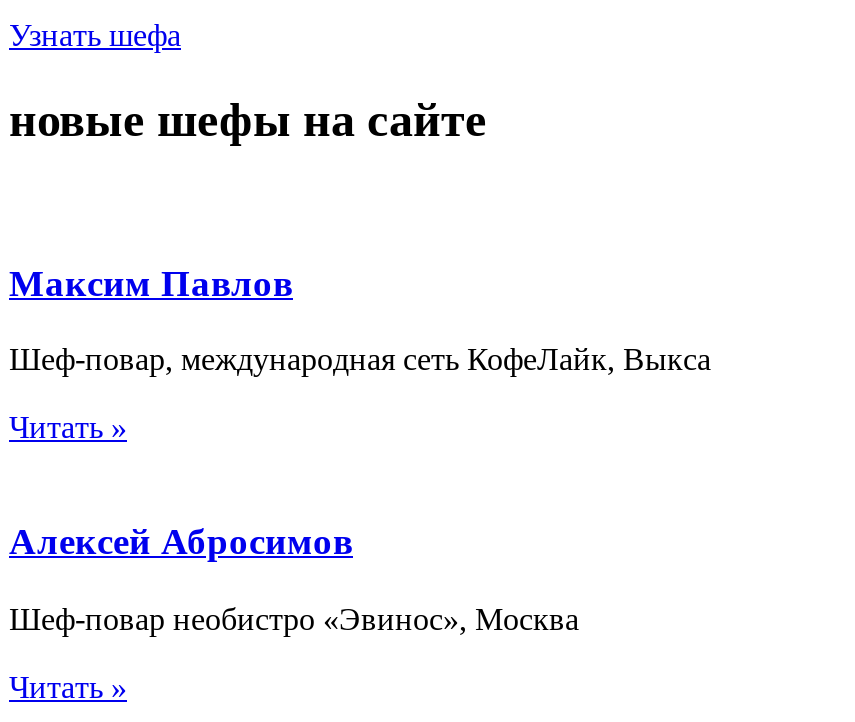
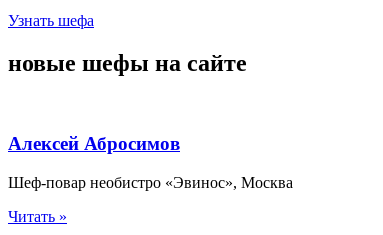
- Максим Павлов
- Шеф-повар, международная сеть КофеЛайк, Выкса
- Читать »
